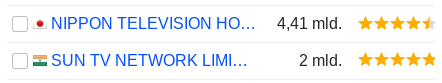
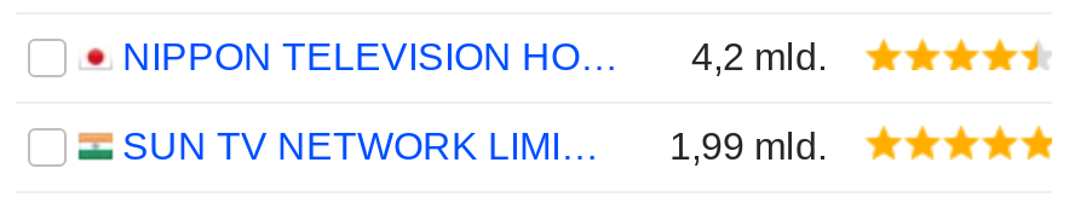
- 4,41 mld.
+ 4,2 mld.

- 2 mld.
+ 1,99 mld.
